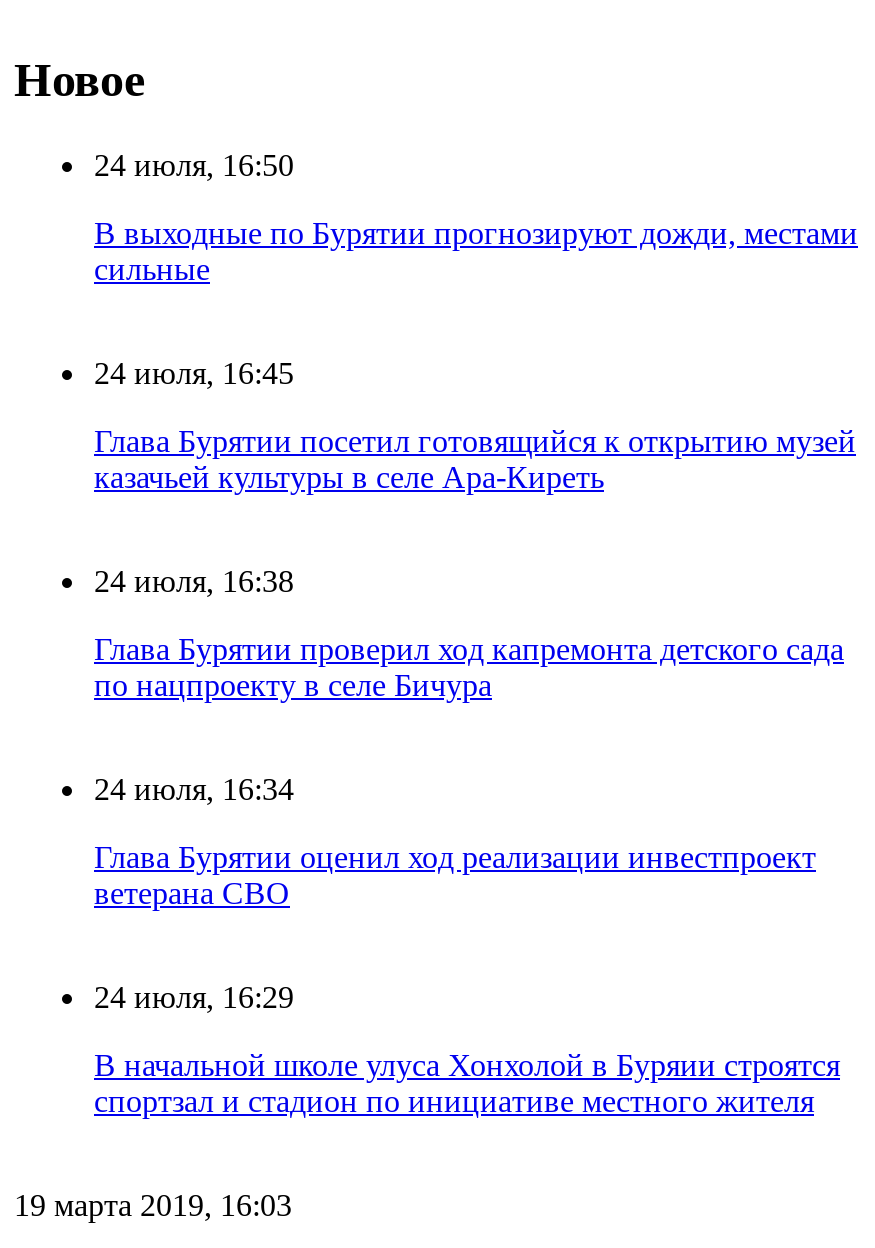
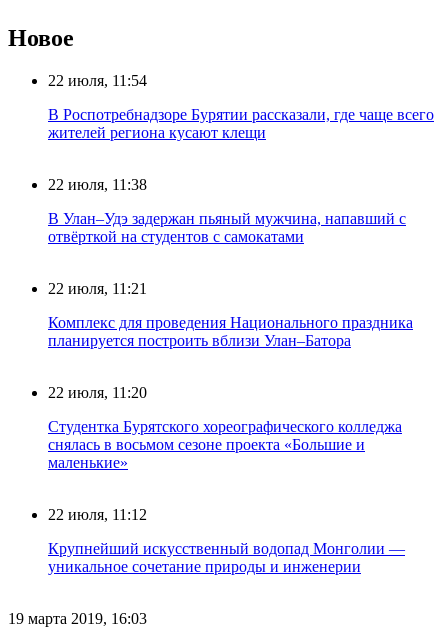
- 24 июля, 16:50
+ 22 июля, 11:54

- В выходные по Бурятии прогнозируют дожди, местами
- сильные
+ В Роспотребнадзоре Бурятии рассказали, где чаще всего
+ жителей региона кусают клещи

- 24 июля, 16:45
+ 22 июля, 11:38

- Глава Бурятии посетил готовящийся к открытию музей
- казачьей культуры в селе Ара-Киреть
+ В Улан–Удэ задержан пьяный мужчина, напавший с
+ отвёрткой на студентов с самокатами

- 24 июля, 16:38
+ 22 июля, 11:21

- Глава Бурятии проверил ход капремонта детского сада
- по нацпроекту в селе Бичура
+ Комплекс для проведения Национального праздника
+ планируется построить вблизи Улан–Батора

- 24 июля, 16:34
+ 22 июля, 11:20

- Глава Бурятии оценил ход реализации инвестпроект
- ветерана СВО
+ Студентка Бурятского хореографического колледжа
+ снялась в восьмом сезоне проекта «Большие и
+ маленькие»

- 24 июля, 16:29
+ 22 июля, 11:12

- В начальной школе улуса Хонхолой в Буряии строятся
- спортзал и стадион по инициативе местного жителя
+ Крупнейший искусственный водопад Монголии —
+ уникальное сочетание природы и инженерии
